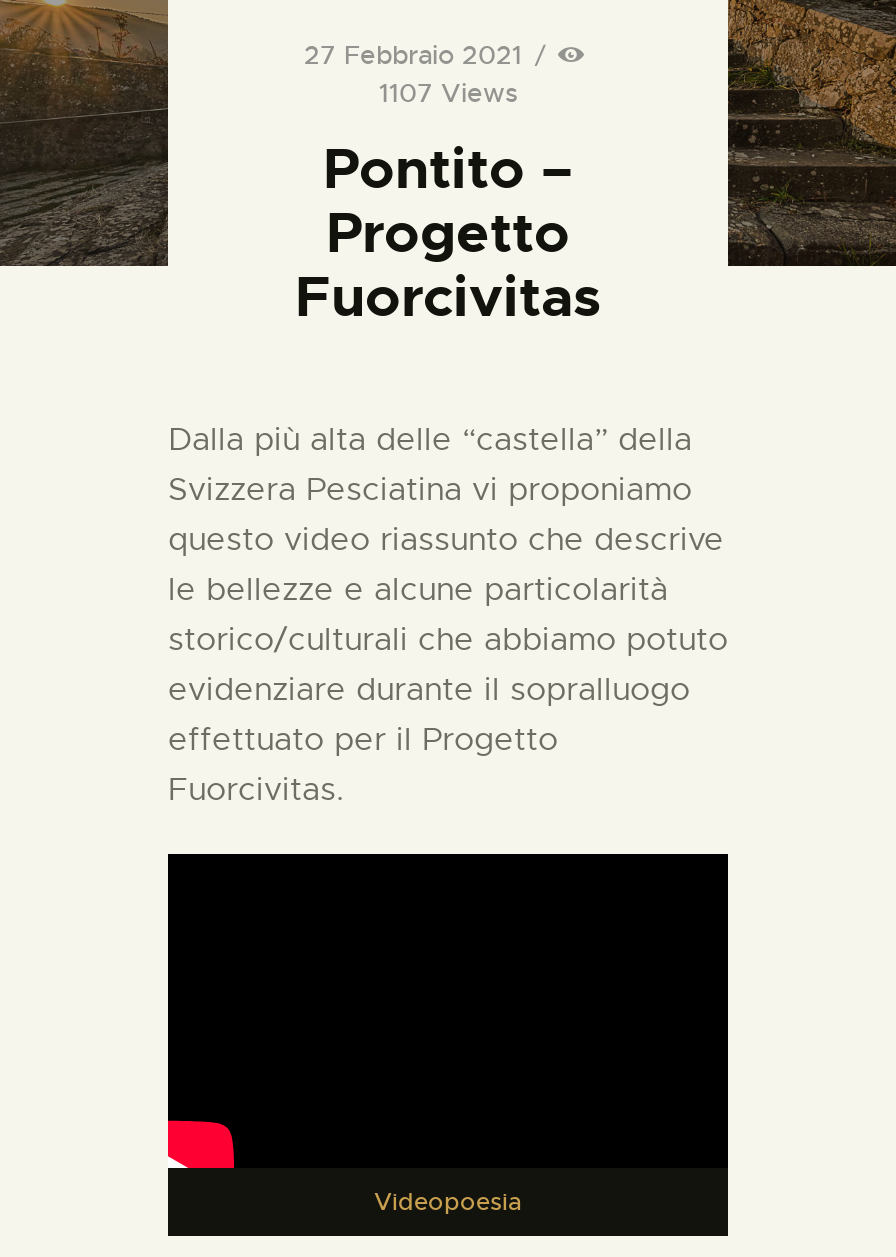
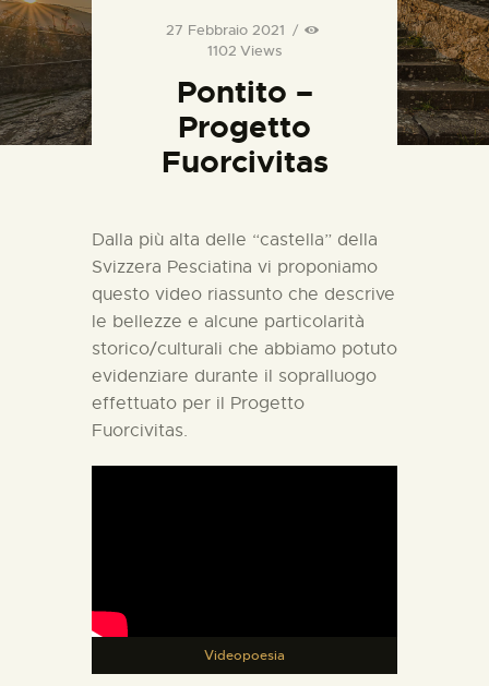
- 1107 Views
+ 1102 Views
